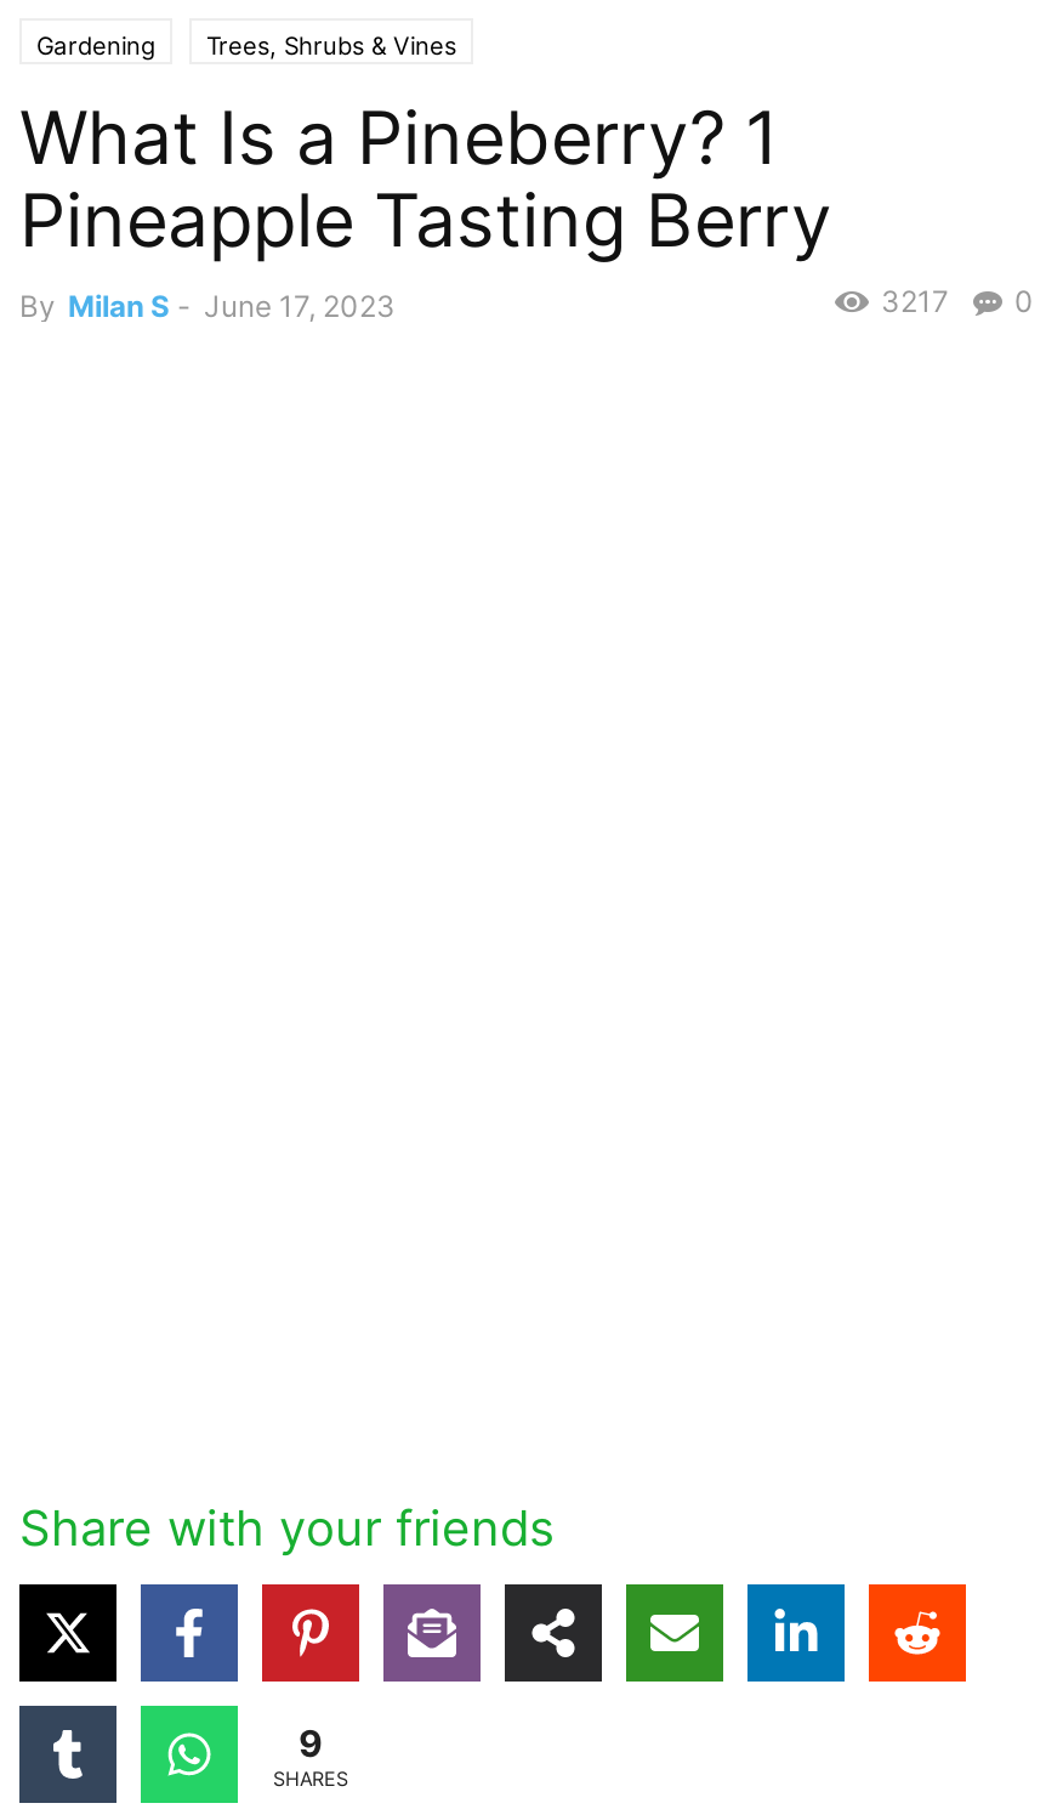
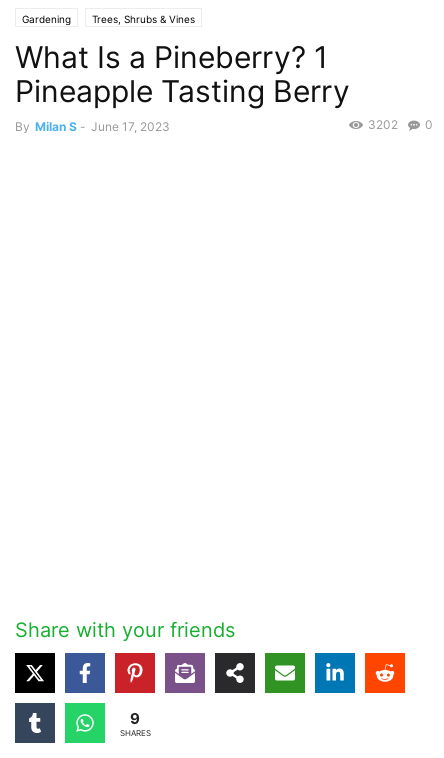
- 3217 0
+ 3202 0
